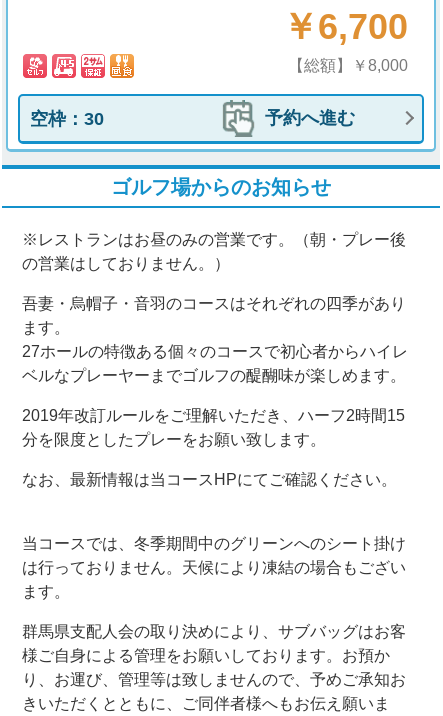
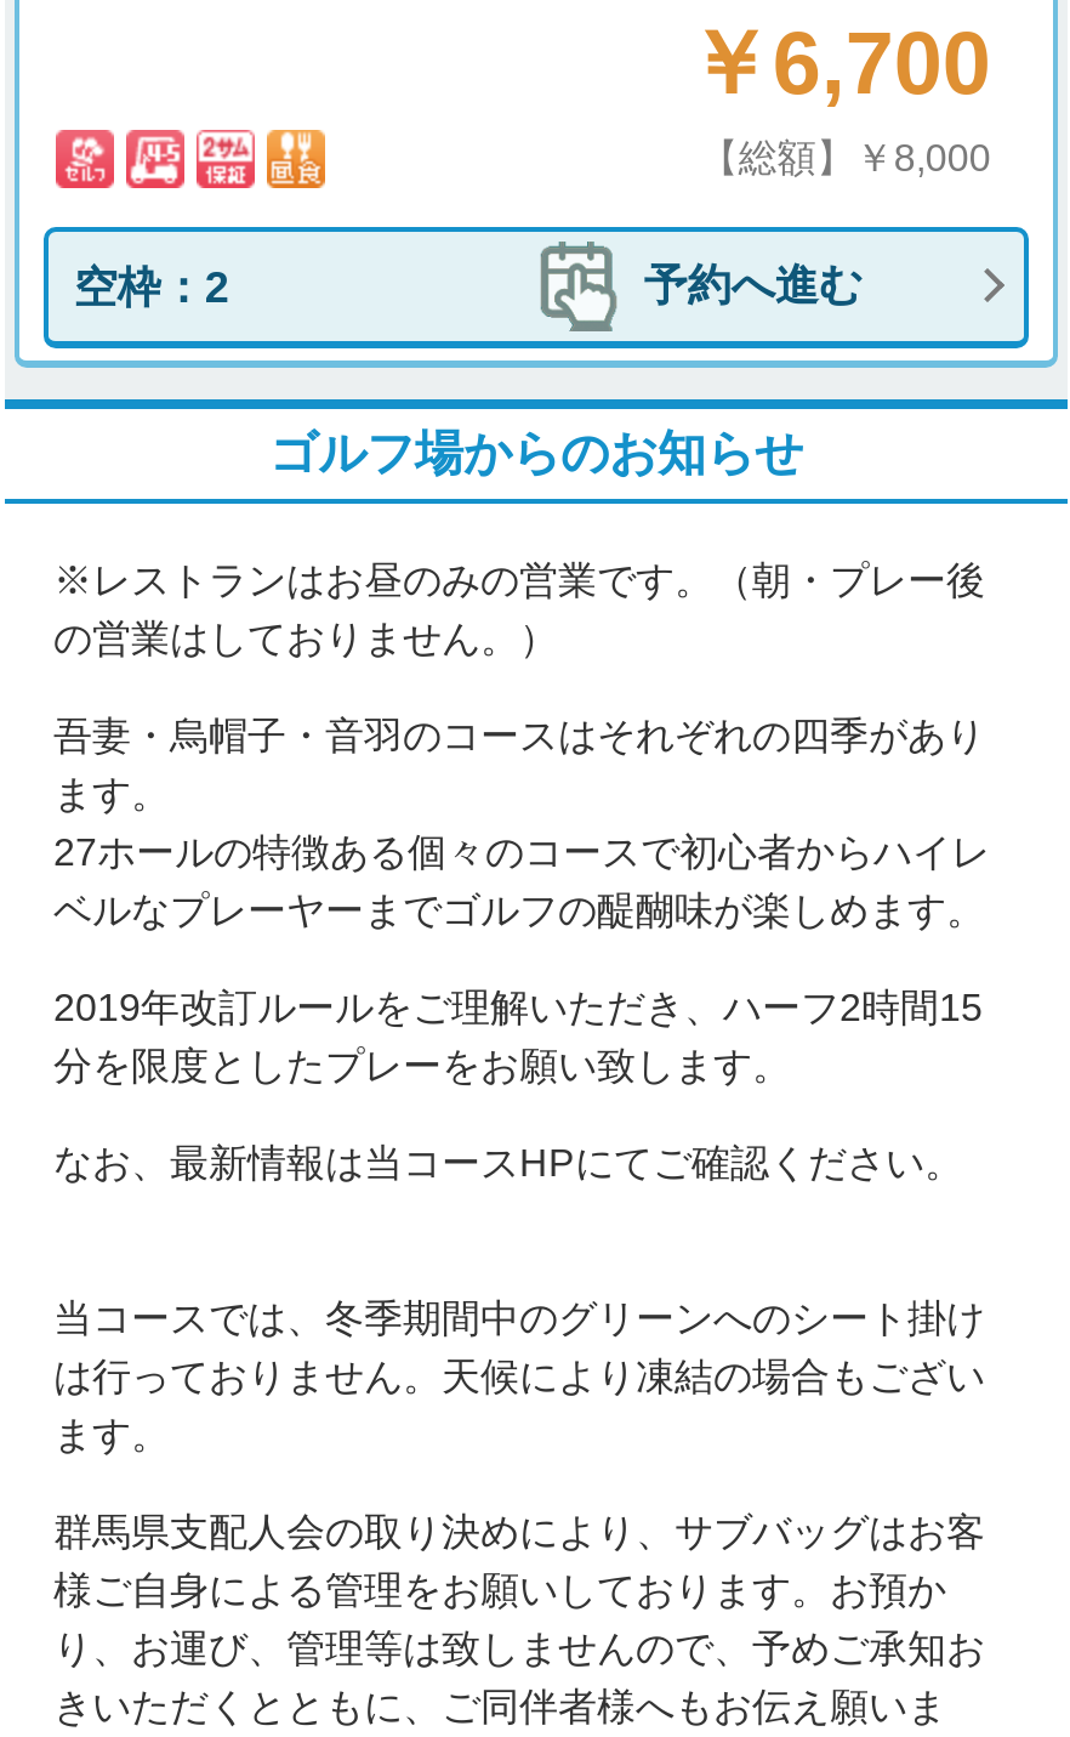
- 空枠：30
+ 空枠：2
